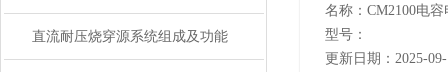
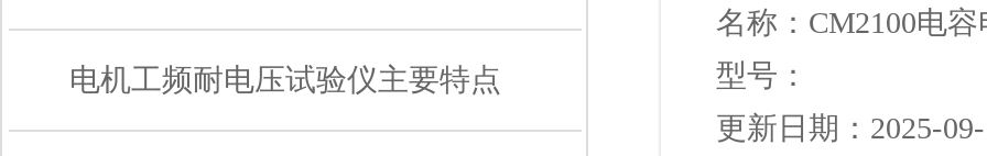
- 直流耐压烧穿源系统组成及功能
+ 电机工频耐电压试验仪主要特点
